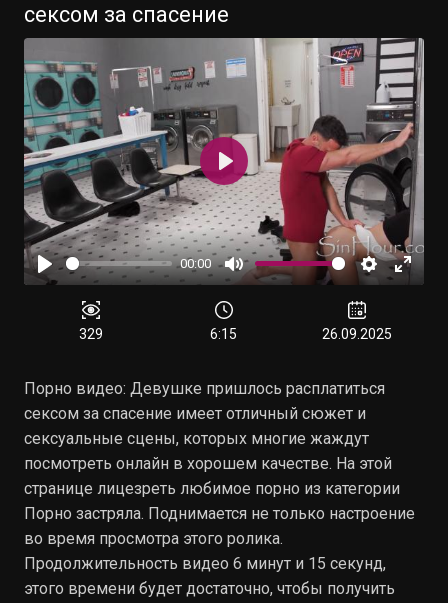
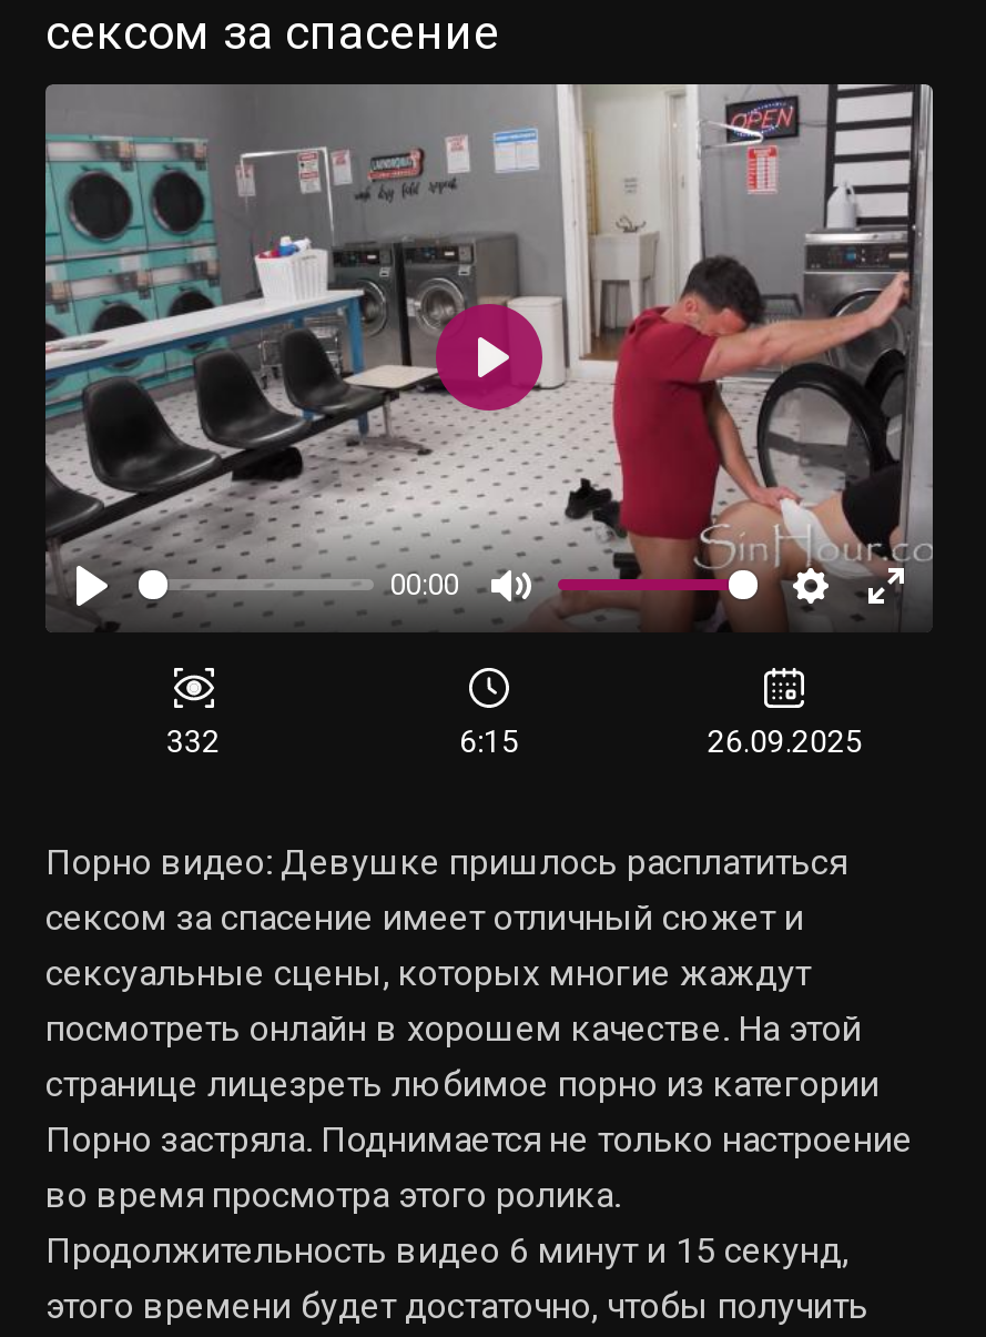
- 329
+ 332
